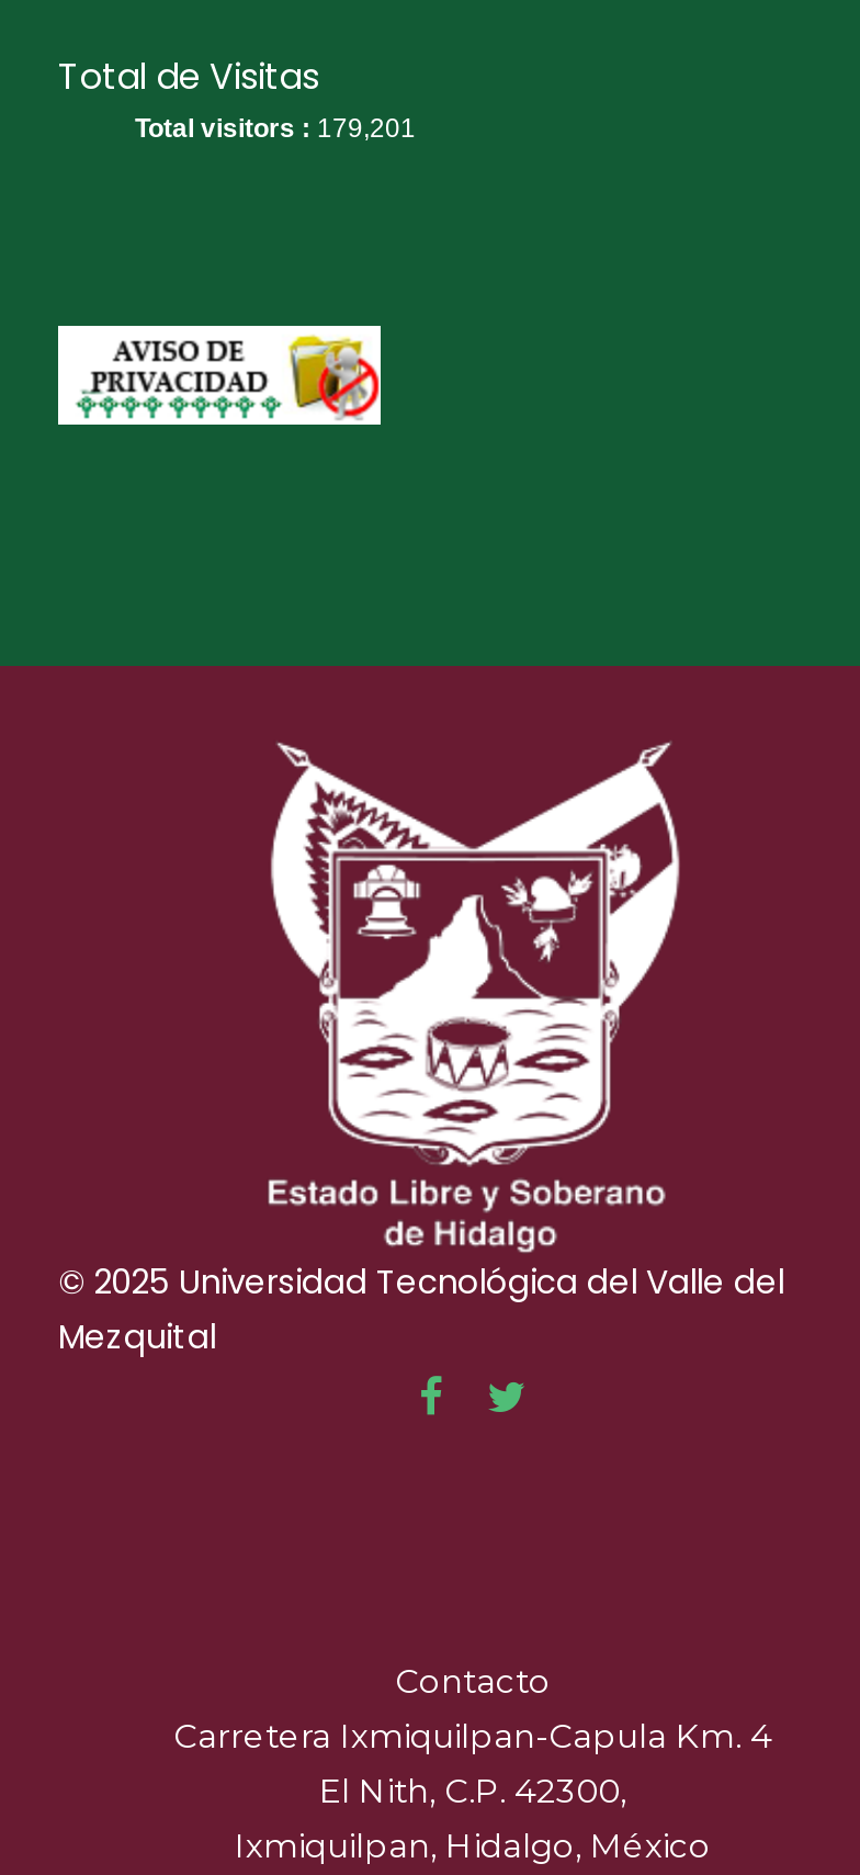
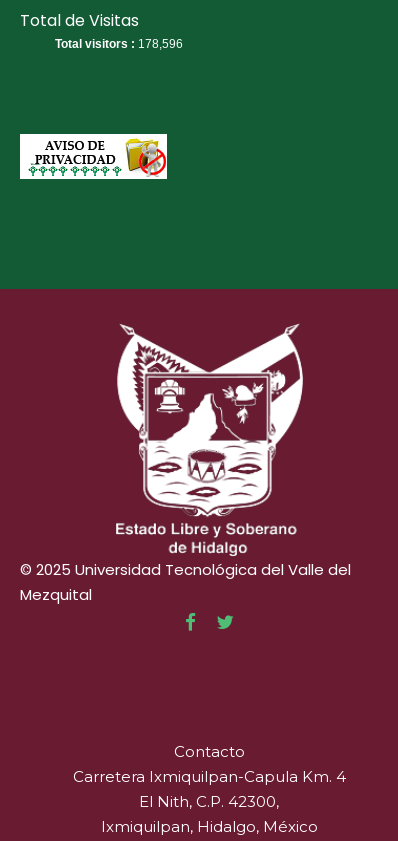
- Total visitors : 179,201
+ Total visitors : 178,596
